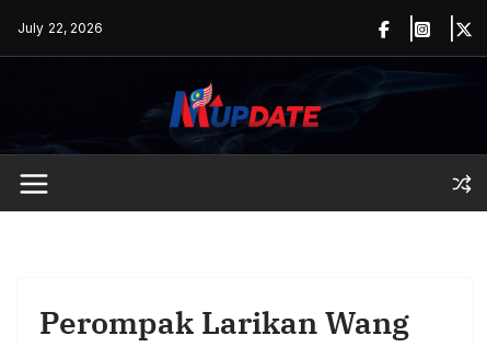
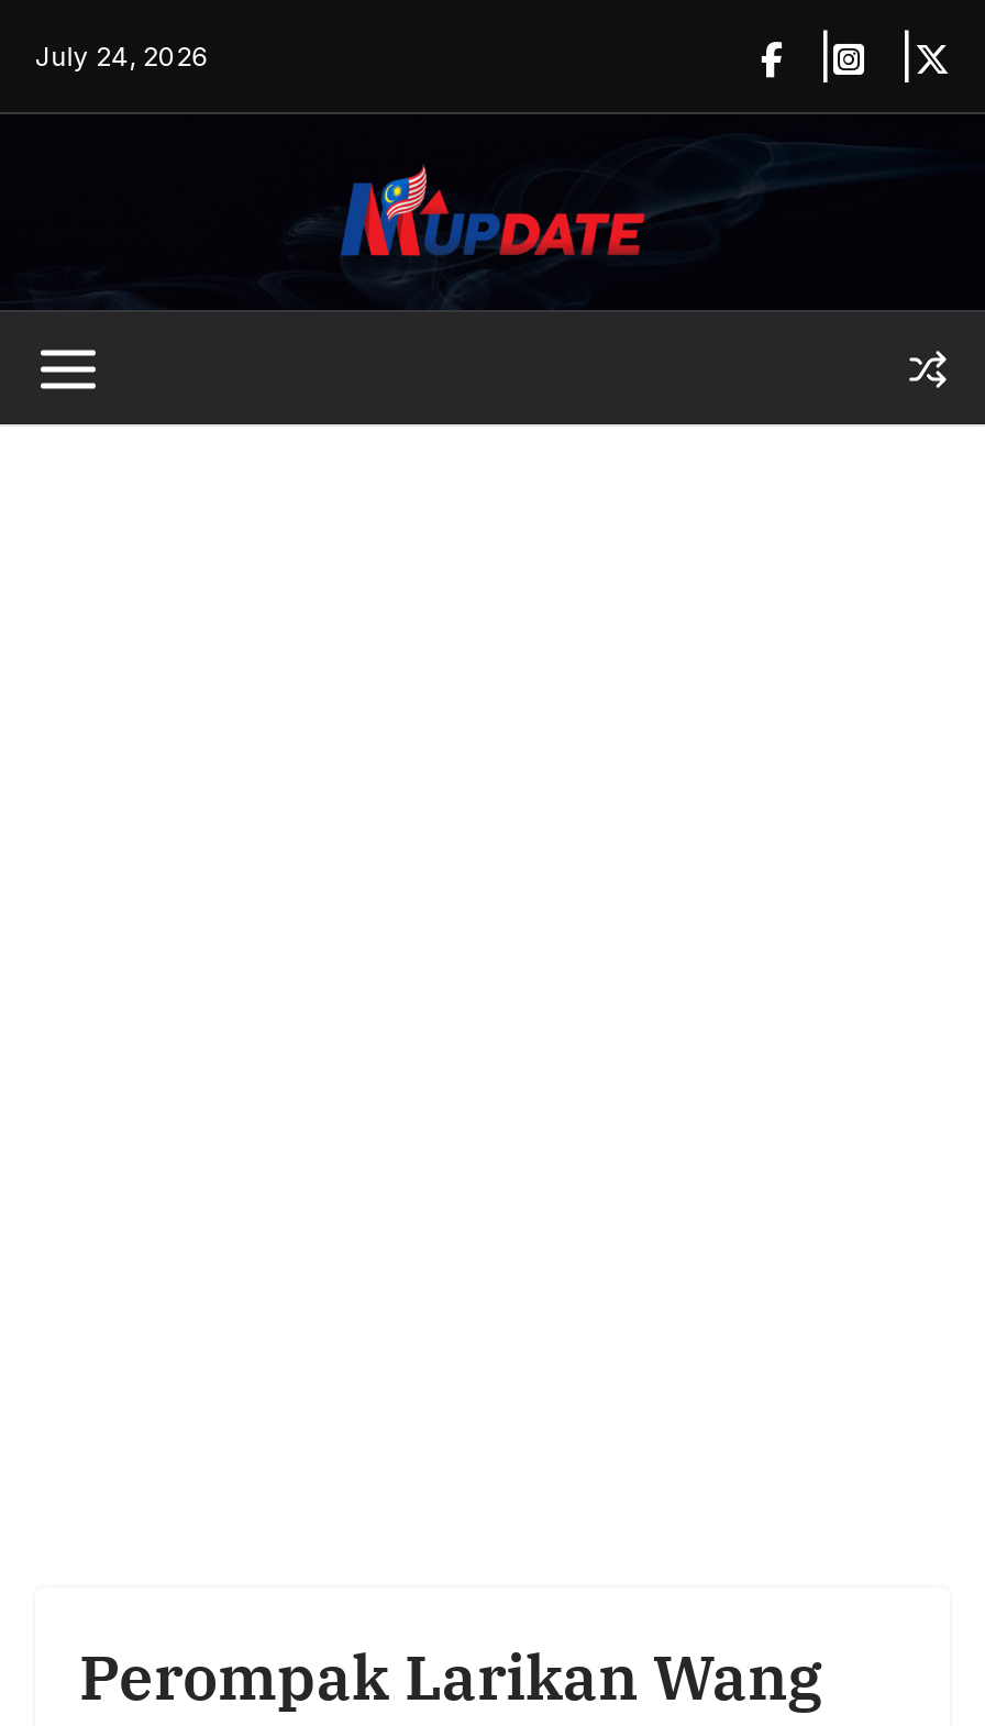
- July 22, 2026
+ July 24, 2026
